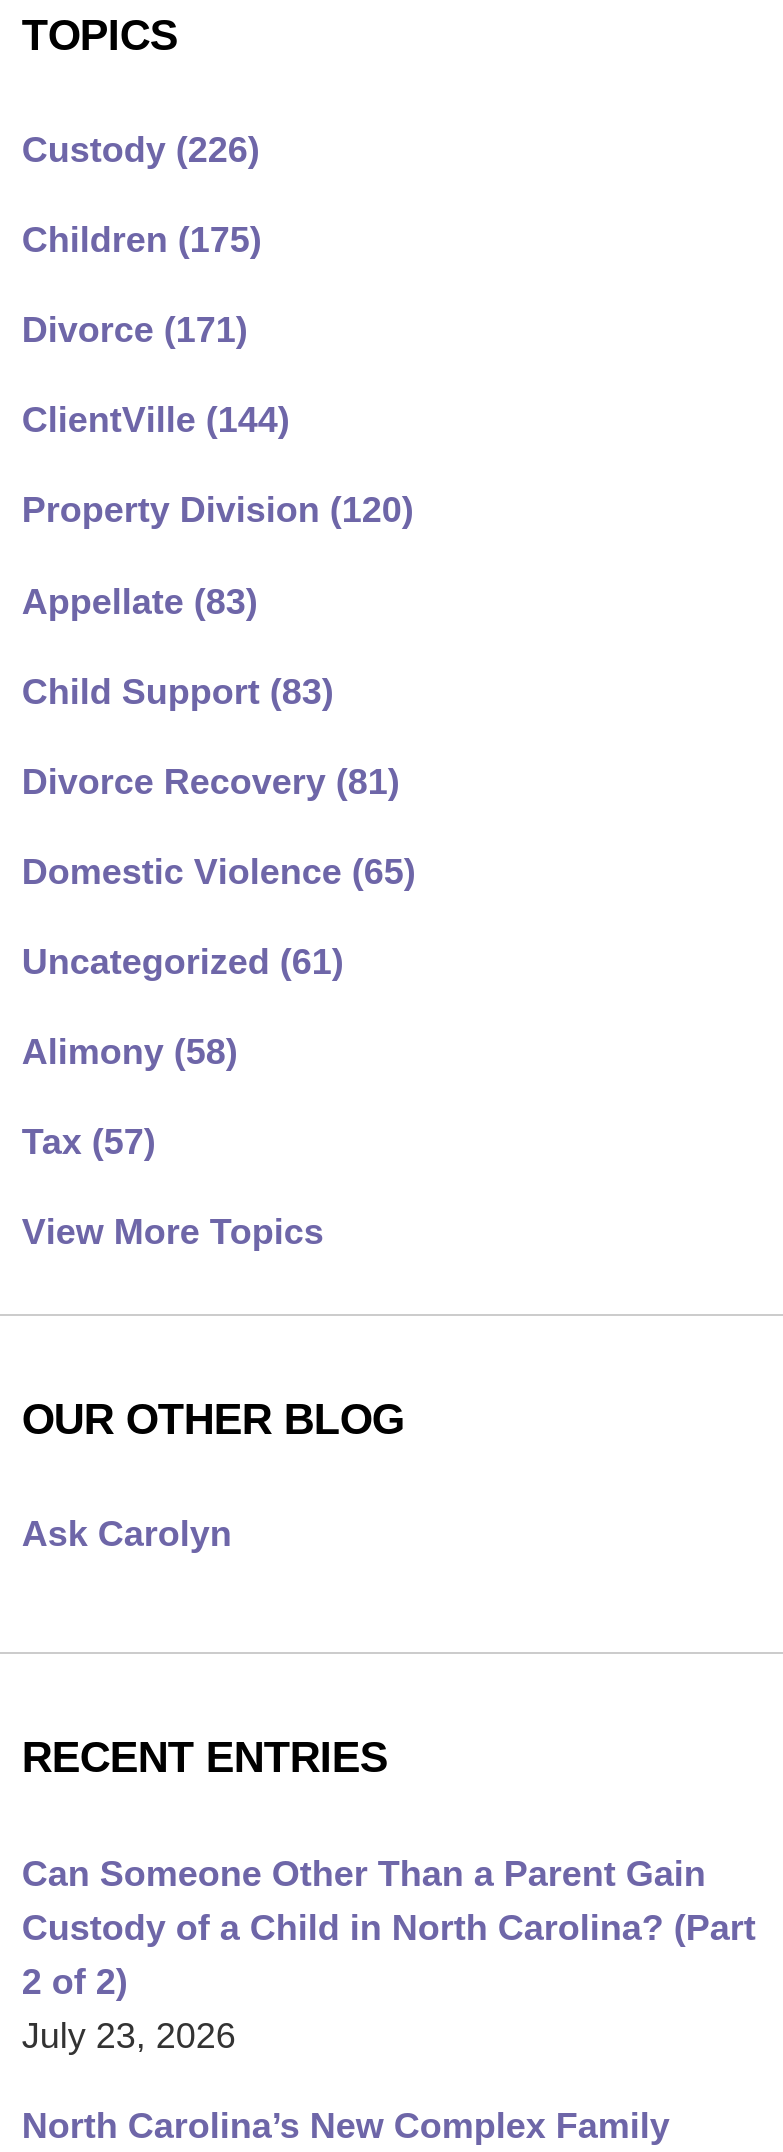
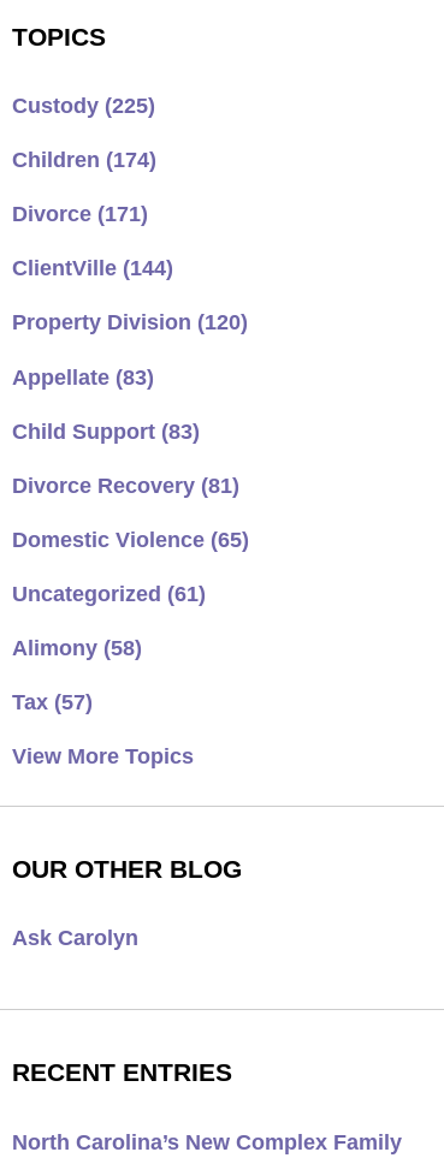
- Custody (226)
+ Custody (225)

- Children (175)
+ Children (174)

- Can Someone Other Than a Parent Gain
- Custody of a Child in North Carolina? (Part
- 2 of 2)
- July 23, 2026
